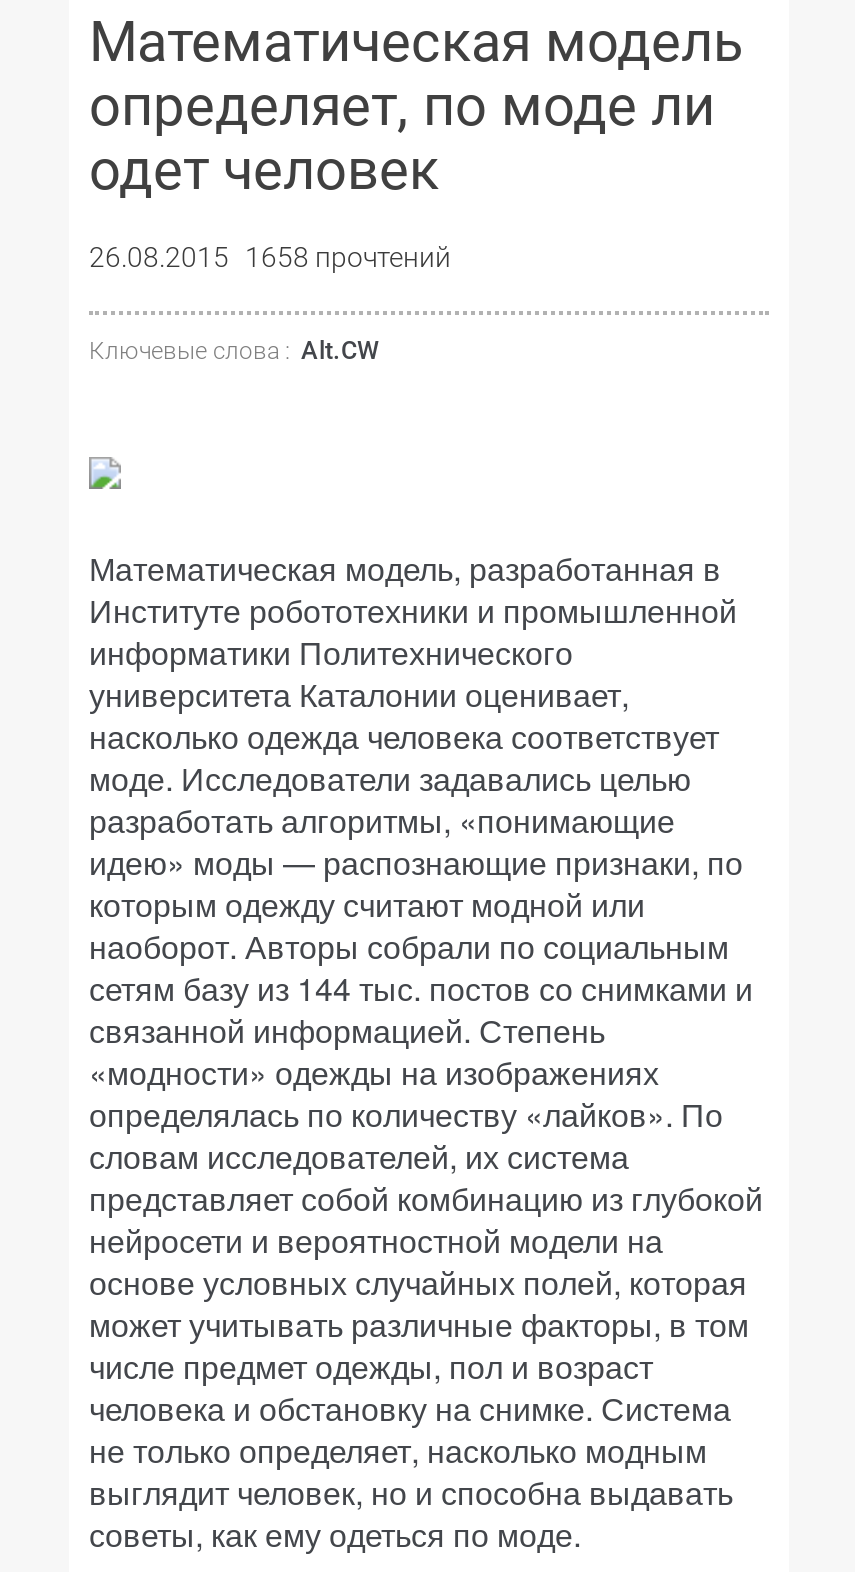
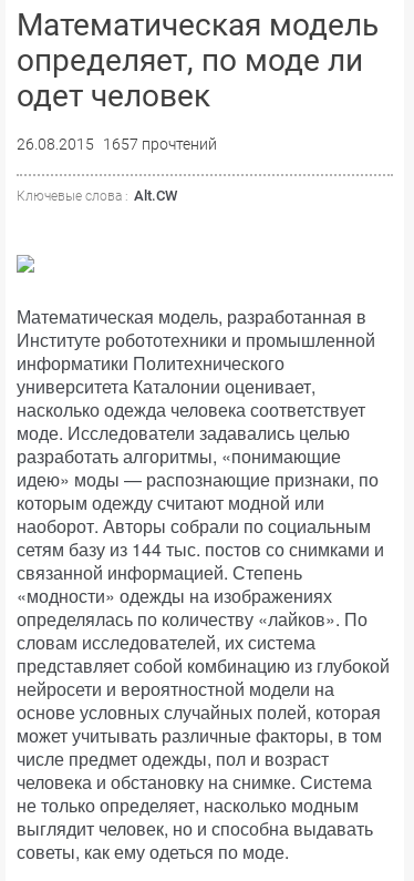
- 26.08.2015 1658 прочтений
+ 26.08.2015 1657 прочтений
